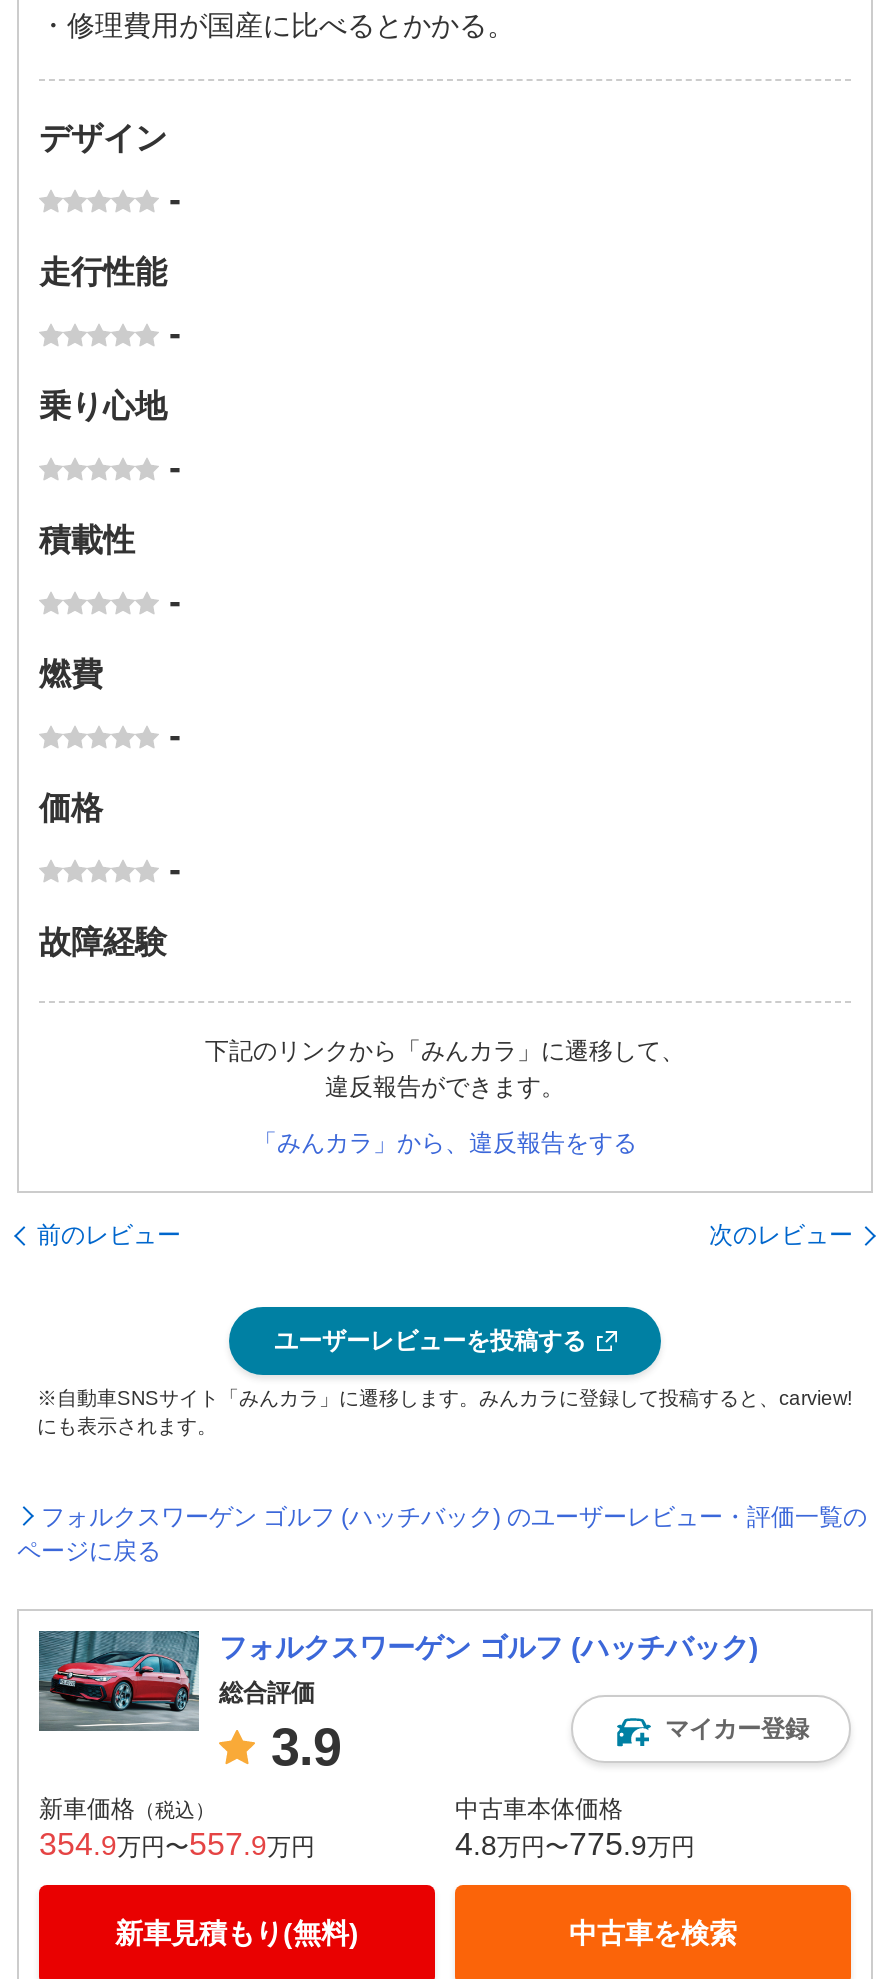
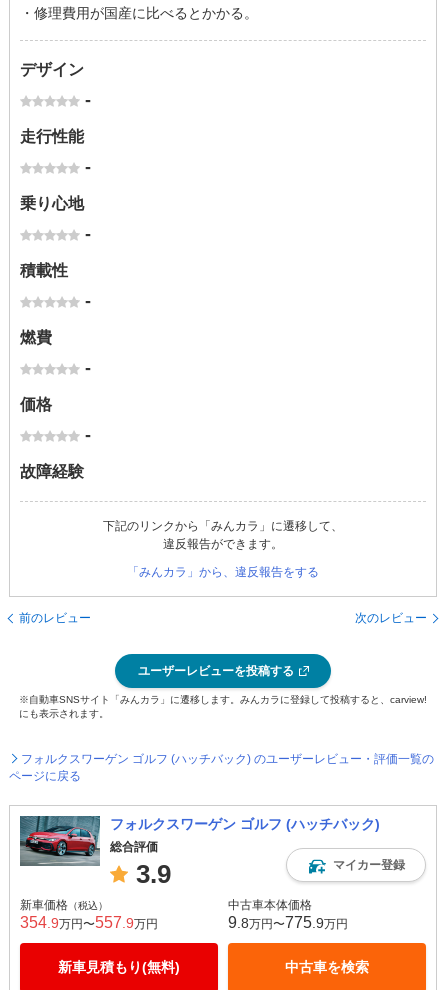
- 4.8万円〜775.9万円
+ 9.8万円〜775.9万円
